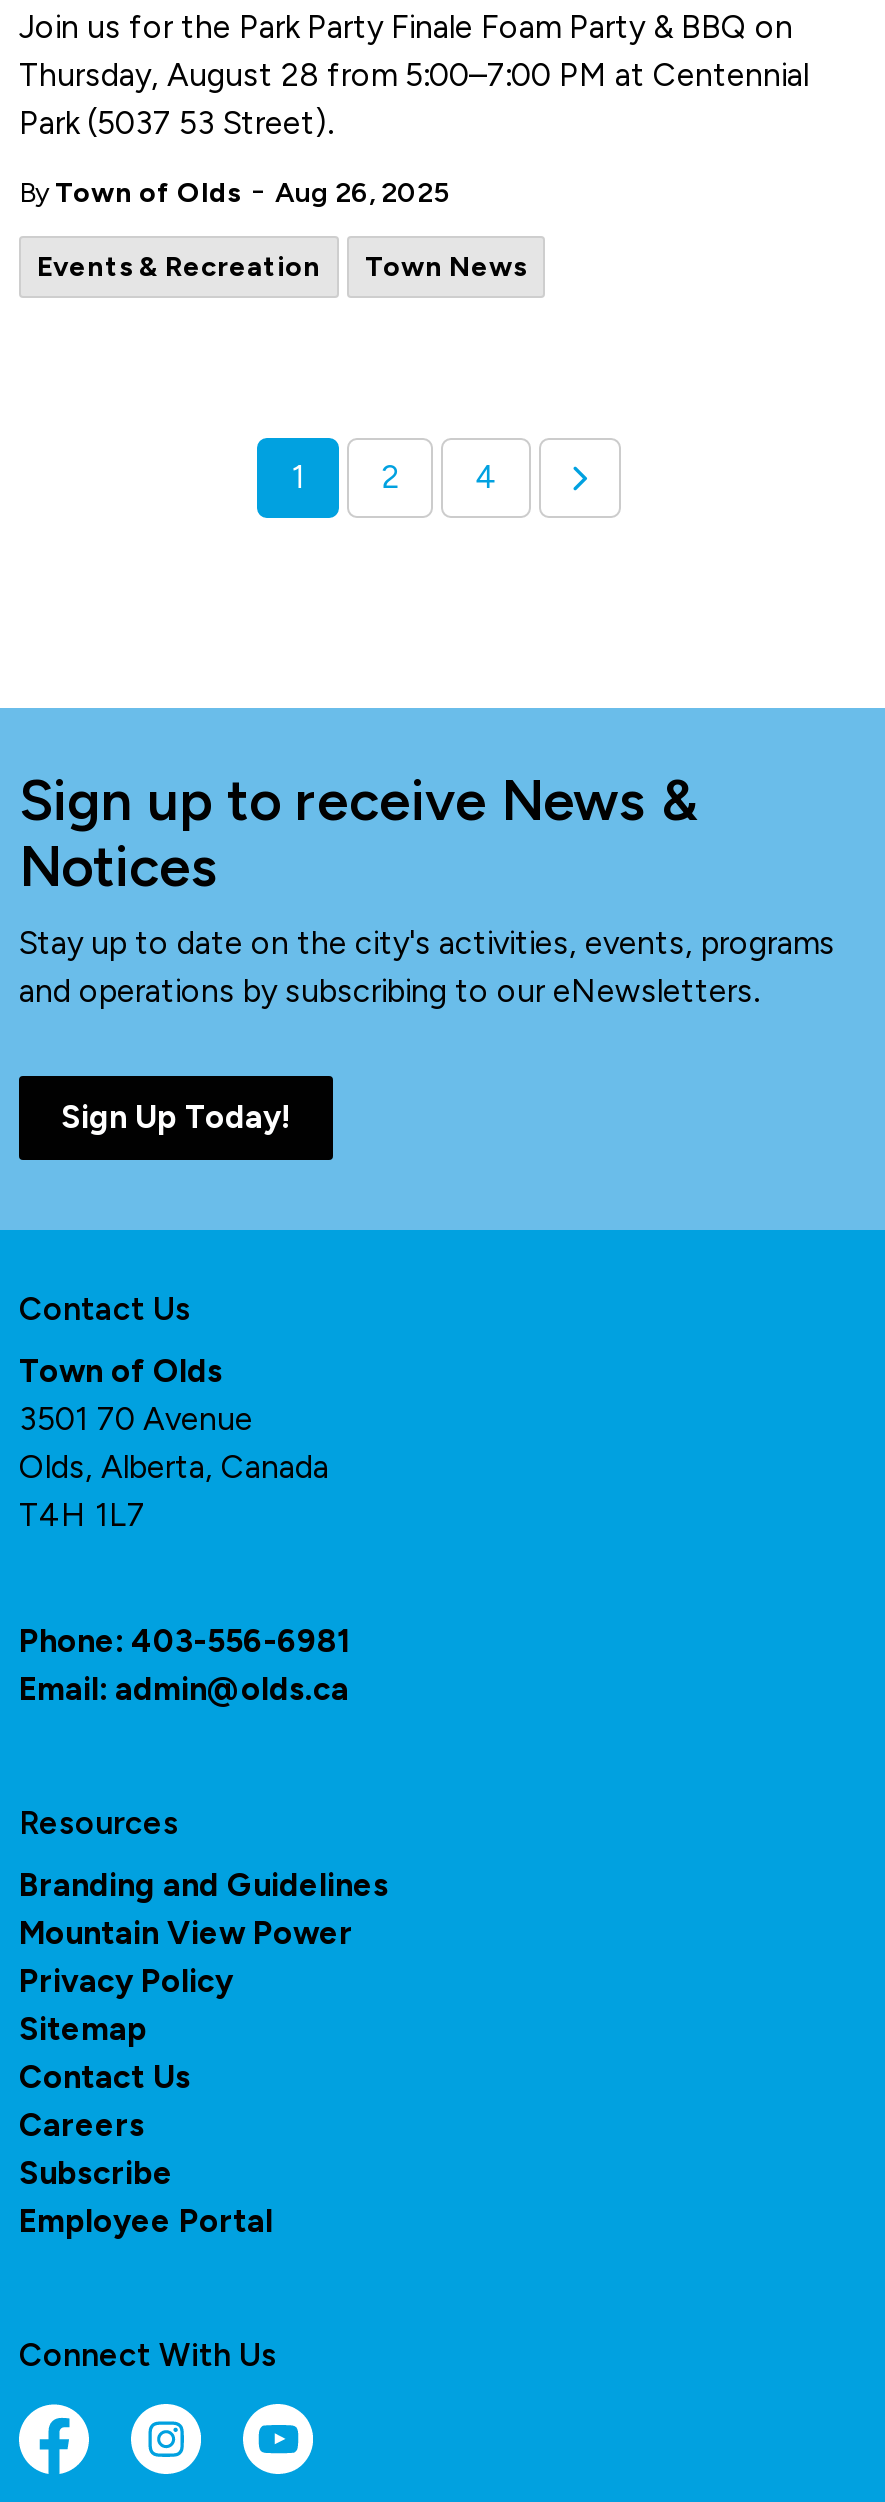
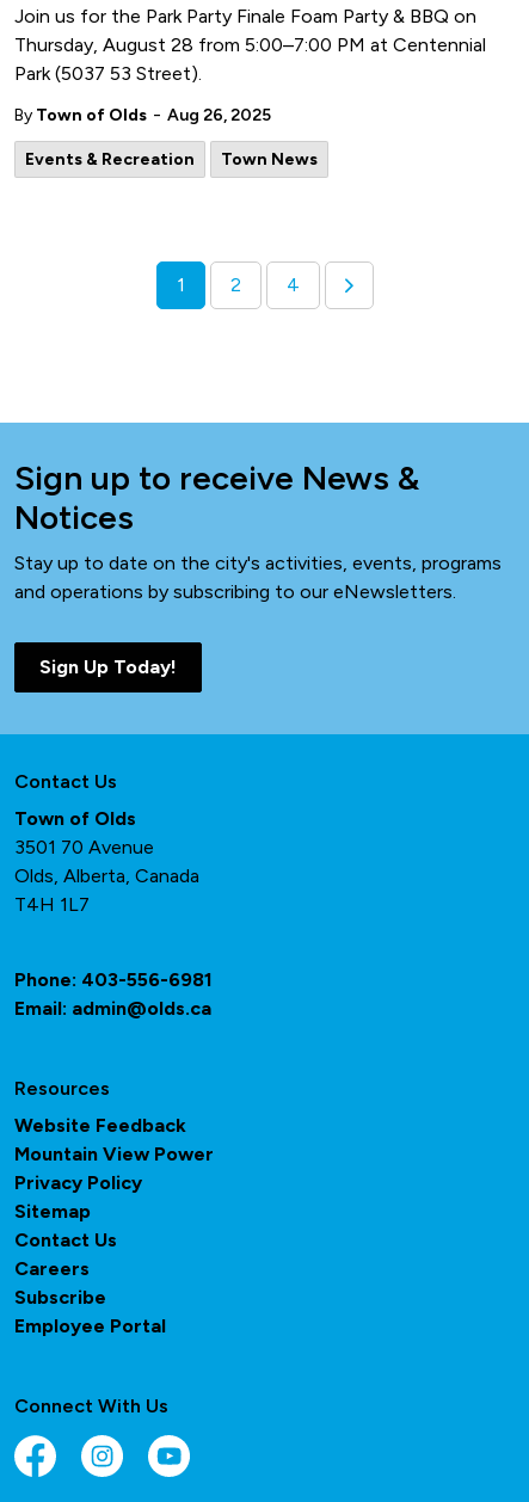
- Branding and Guidelines
+ Website Feedback
